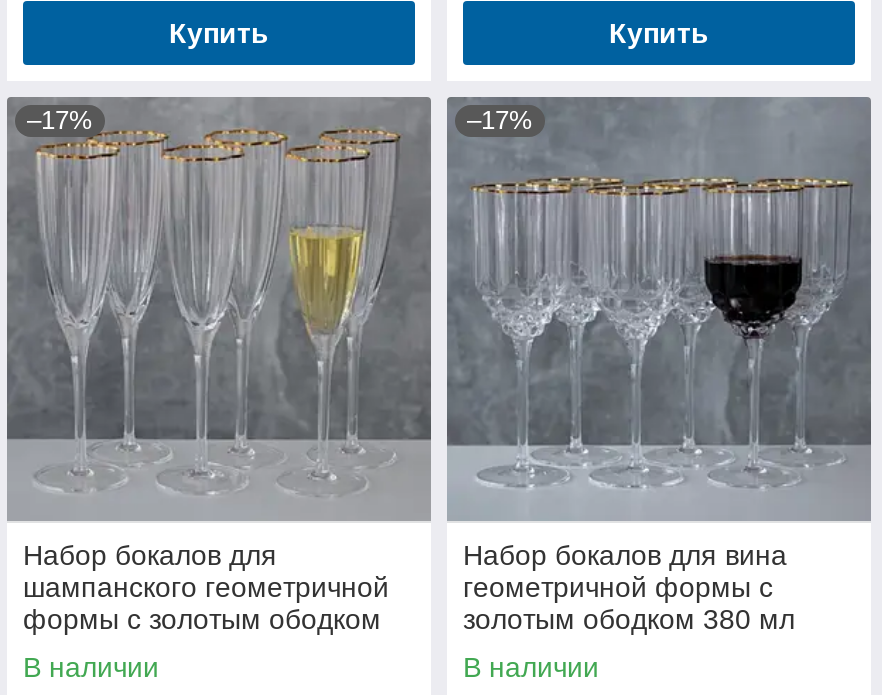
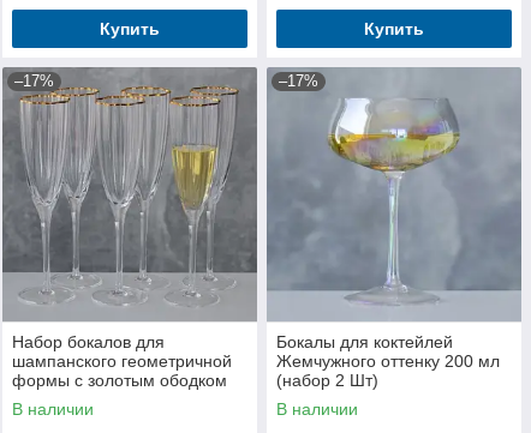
- [image]
- Набор бокалов для вина
- геометричной формы с
- золотым ободком 380 мл
+ [image]
+ Бокалы для коктейлей
+ Жемчужного оттенку 200 мл
+ (набор 2 Шт)
